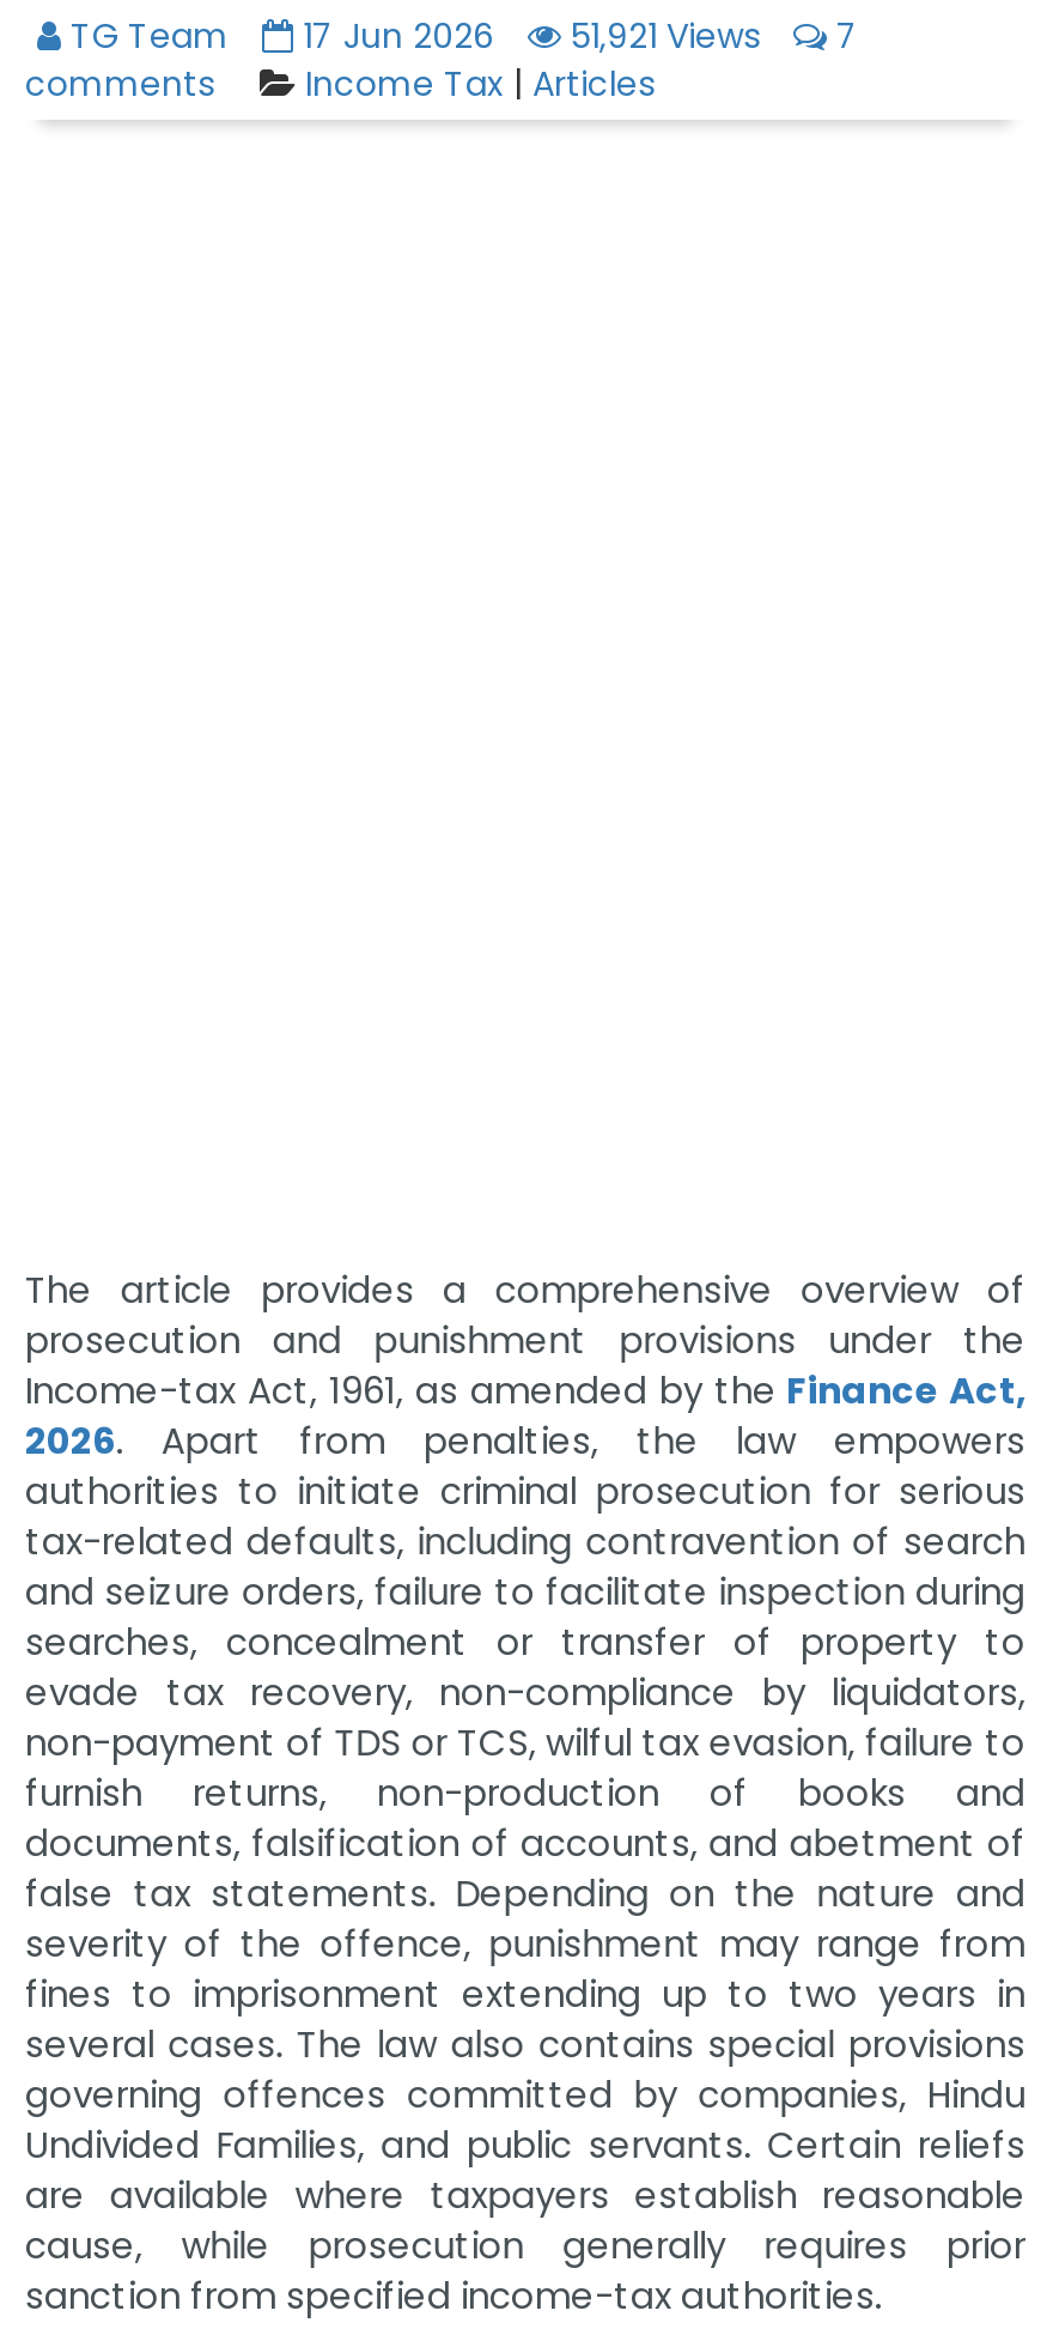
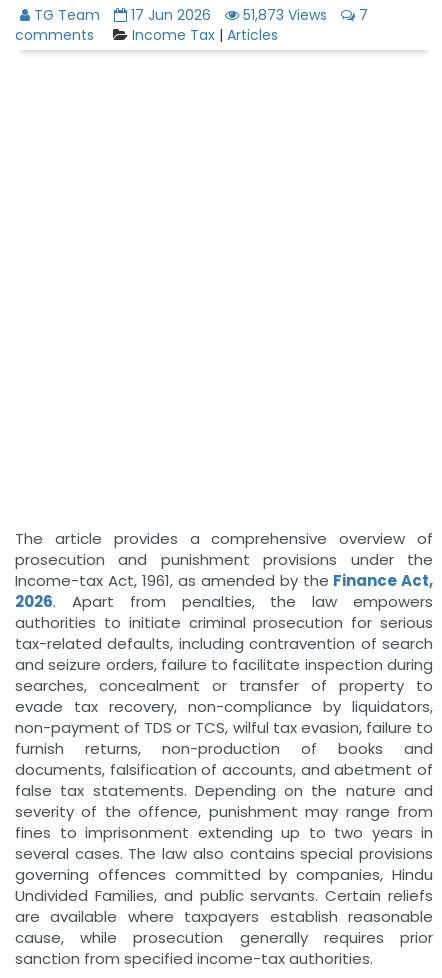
- TG Team 17 Jun 2026 51,921 Views 7
+ TG Team 17 Jun 2026 51,873 Views 7
